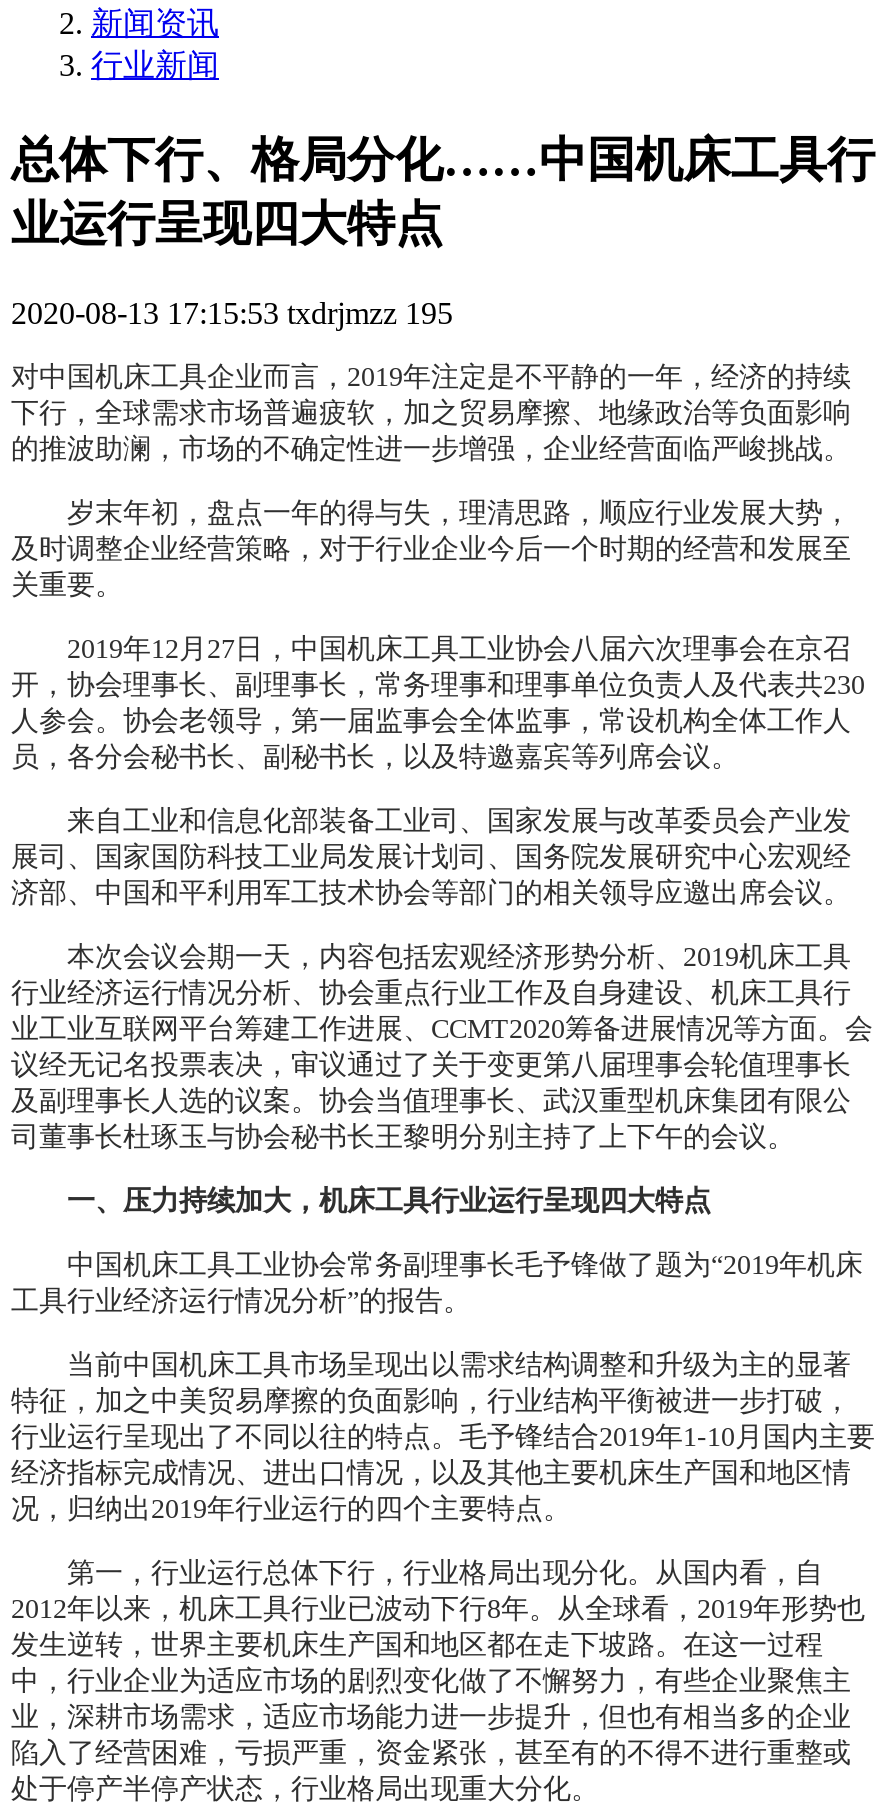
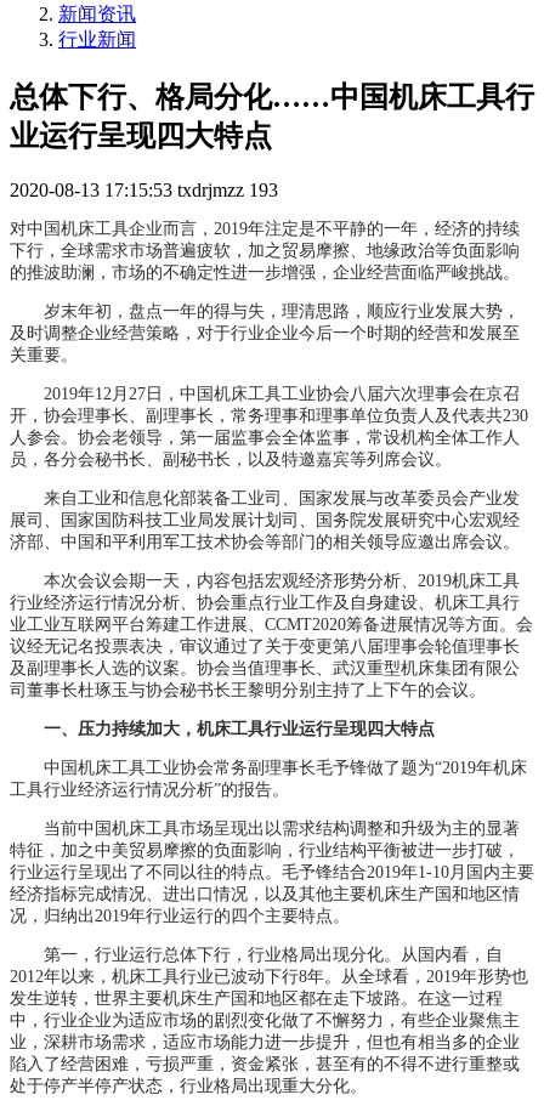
- 2020-08-13 17:15:53 txdrjmzz 195
+ 2020-08-13 17:15:53 txdrjmzz 193
